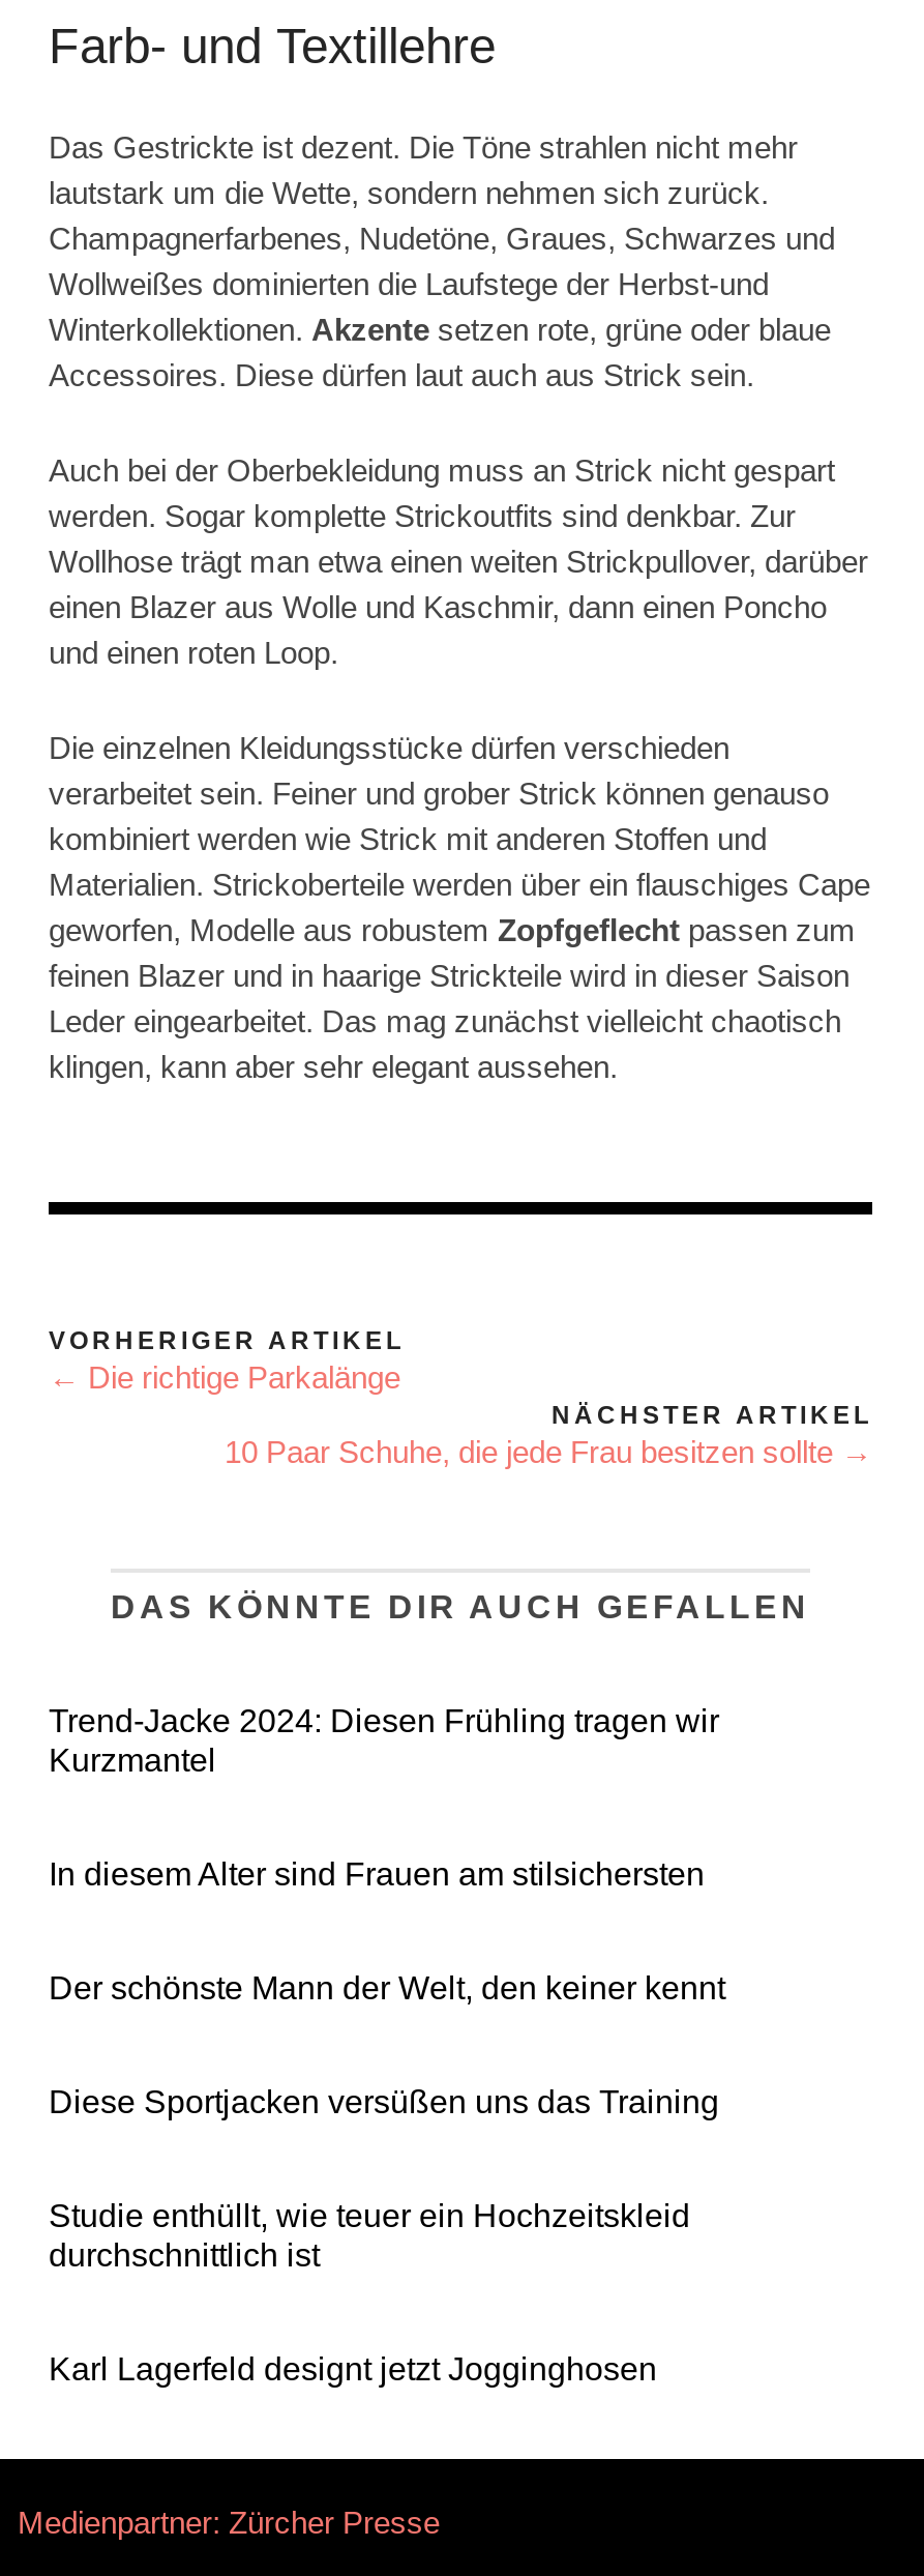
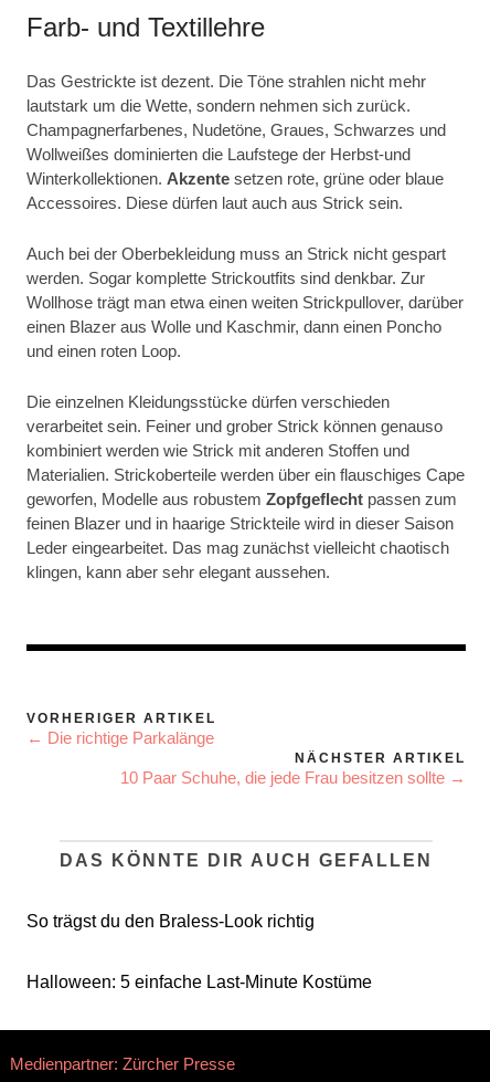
- Trend-Jacke 2024: Diesen Frühling tragen wir
- Kurzmantel
- In diesem Alter sind Frauen am stilsichersten
- Der schönste Mann der Welt, den keiner kennt
- Diese Sportjacken versüßen uns das Training
- Studie enthüllt, wie teuer ein Hochzeitskleid
- durchschnittlich ist
- Karl Lagerfeld designt jetzt Jogginghosen
+ So trägst du den Braless-Look richtig
+ Halloween: 5 einfache Last-Minute Kostüme
